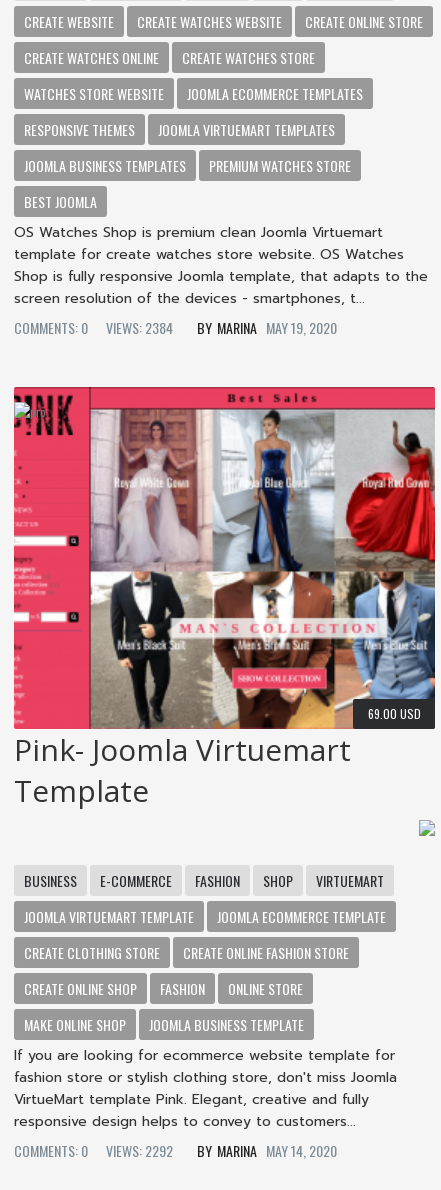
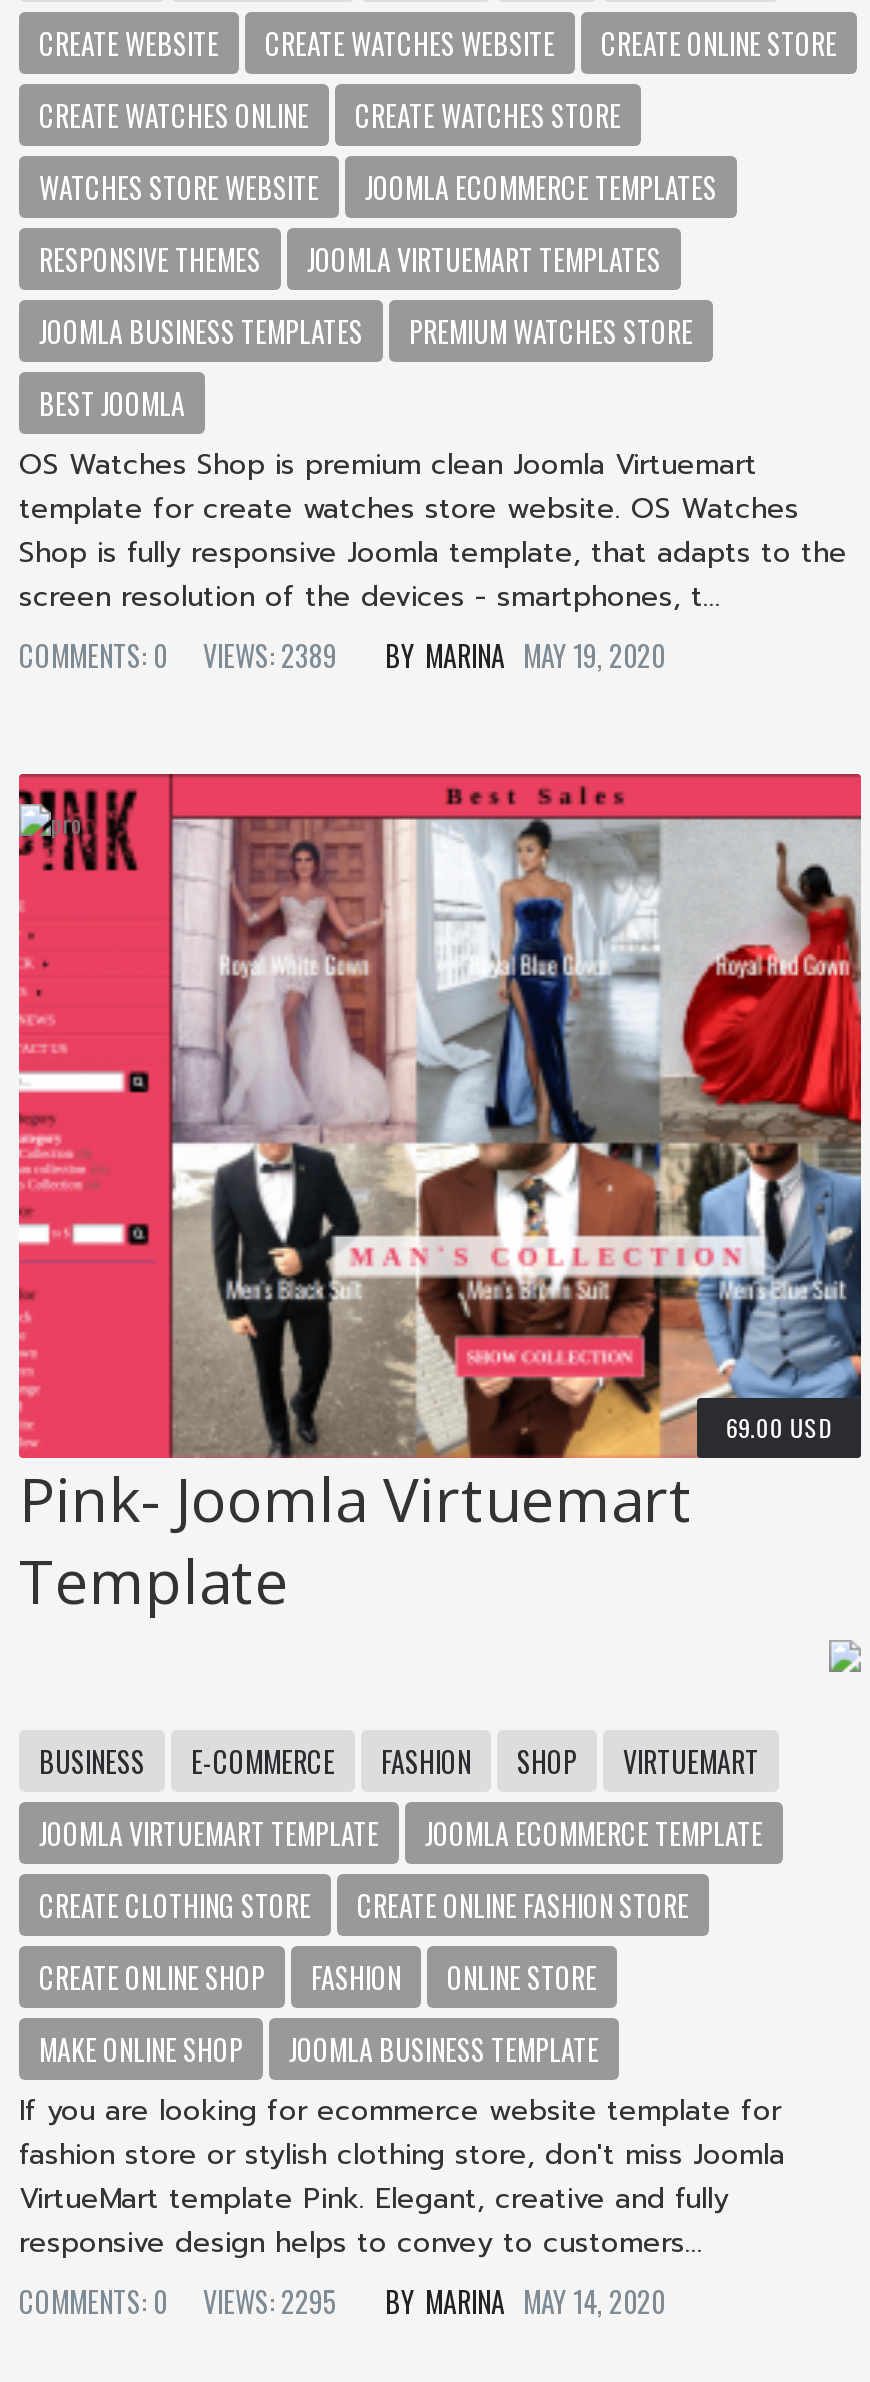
- COMMENTS: 0 VIEWS: 2384 MARINA MAY 19, 2020
+ COMMENTS: 0 VIEWS: 2389 MARINA MAY 19, 2020

- COMMENTS: 0 VIEWS: 2292 MARINA MAY 14, 2020
+ COMMENTS: 0 VIEWS: 2295 MARINA MAY 14, 2020
